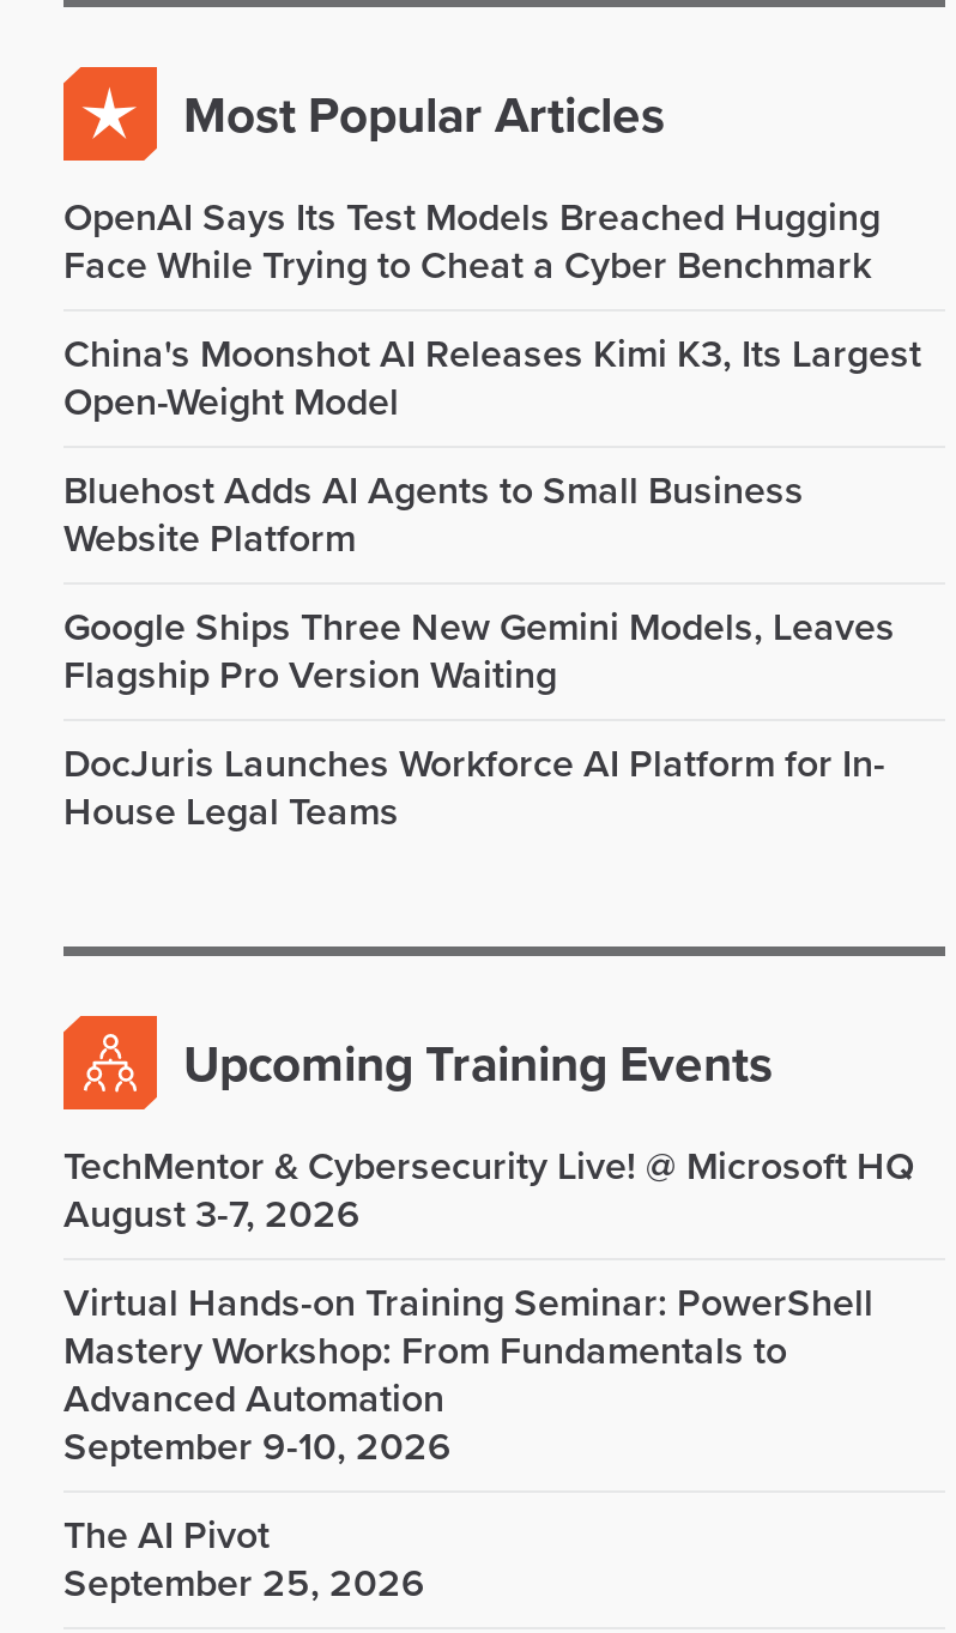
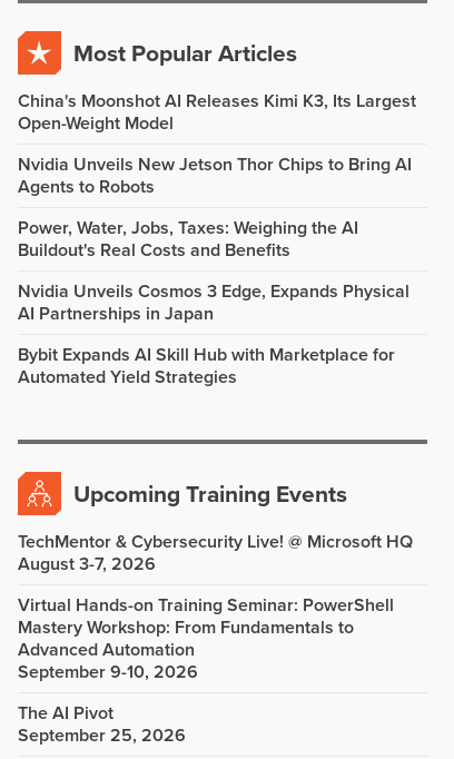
- OpenAI Says Its Test Models Breached Hugging
- Face While Trying to Cheat a Cyber Benchmark

moved up: China's Moonshot AI Releases Kimi K3, Its Largest | Open-Weight Model

- Bluehost Adds AI Agents to Small Business
- Website Platform
- Google Ships Three New Gemini Models, Leaves
- Flagship Pro Version Waiting
- DocJuris Launches Workforce AI Platform for In-
- House Legal Teams
+ Nvidia Unveils New Jetson Thor Chips to Bring AI
+ Agents to Robots
+ Power, Water, Jobs, Taxes: Weighing the AI
+ Buildout's Real Costs and Benefits
+ Nvidia Unveils Cosmos 3 Edge, Expands Physical
+ AI Partnerships in Japan
+ Bybit Expands AI Skill Hub with Marketplace for
+ Automated Yield Strategies
